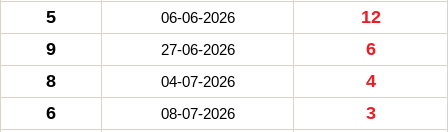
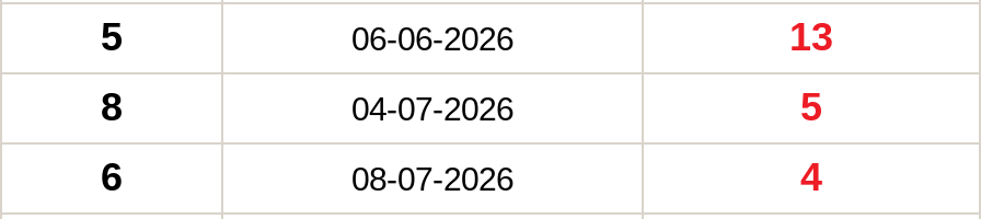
- 12
- 9
- 27-06-2026
- 6
+ 13

- 4
+ 5

- 3
+ 4
